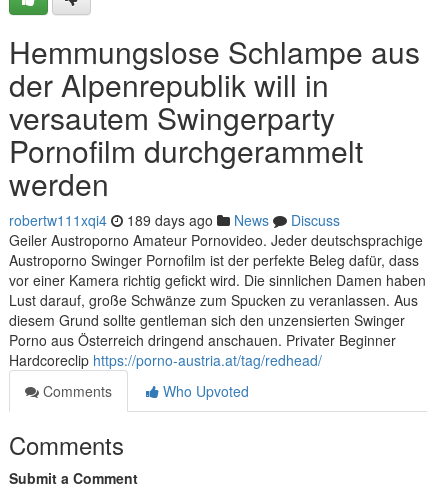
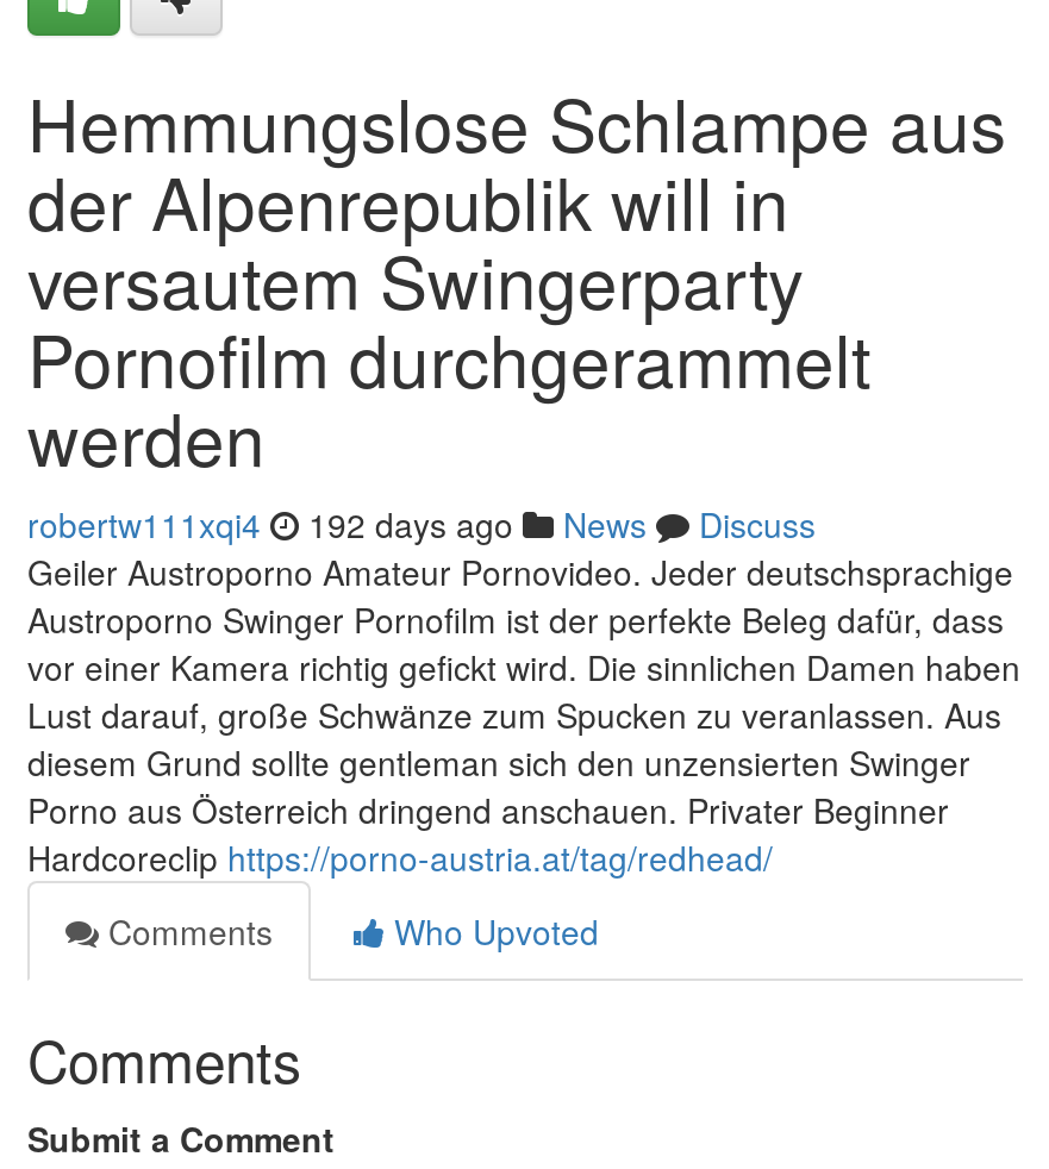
- robertw111xqi4 189 days ago News Discuss
+ robertw111xqi4 192 days ago News Discuss
